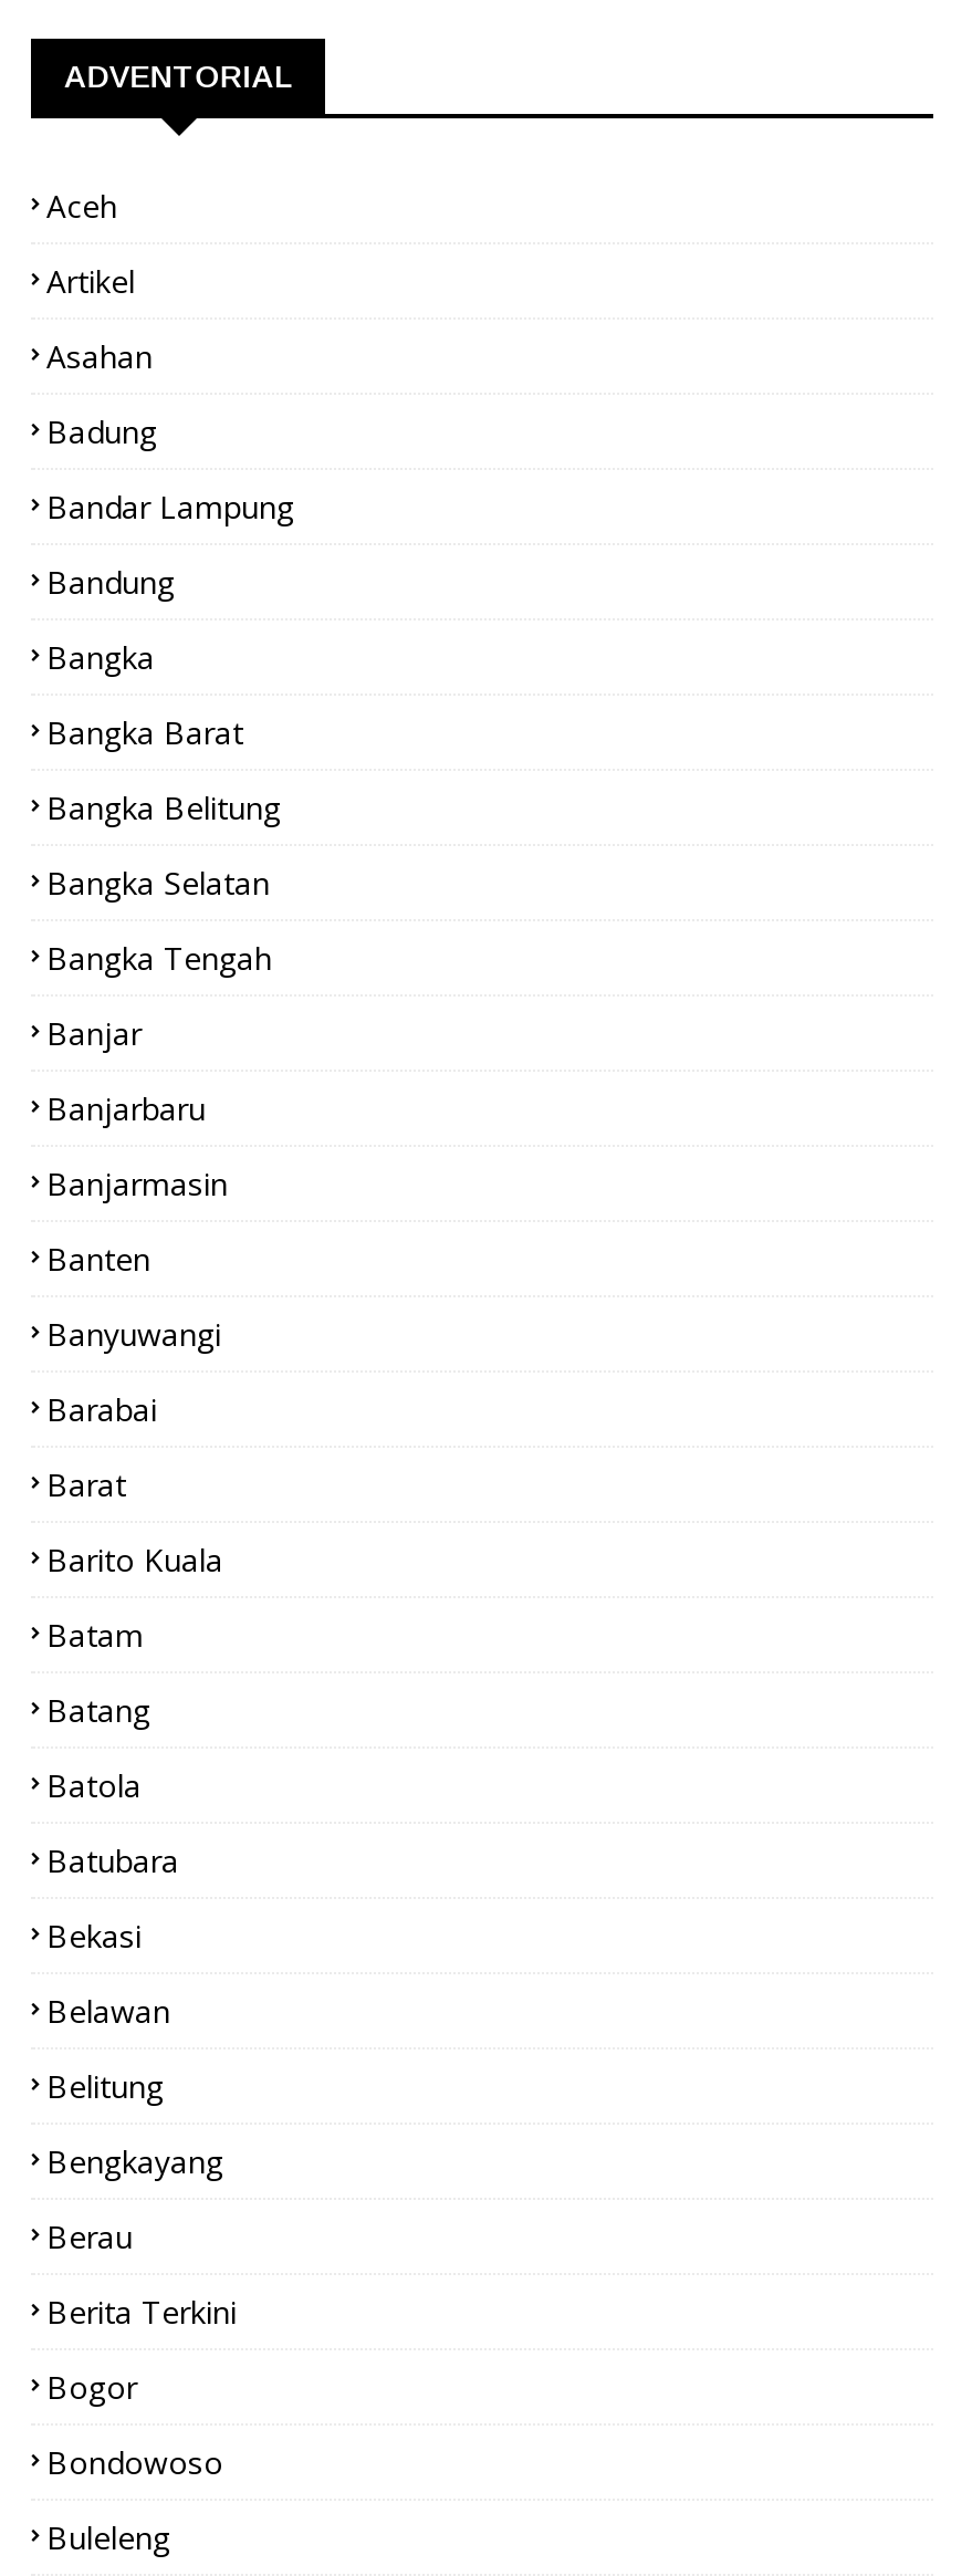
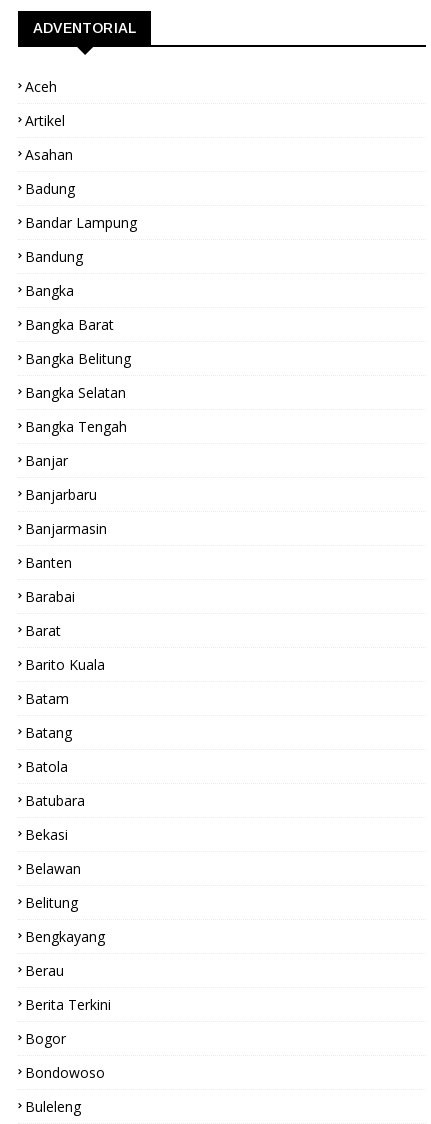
- Banyuwangi
